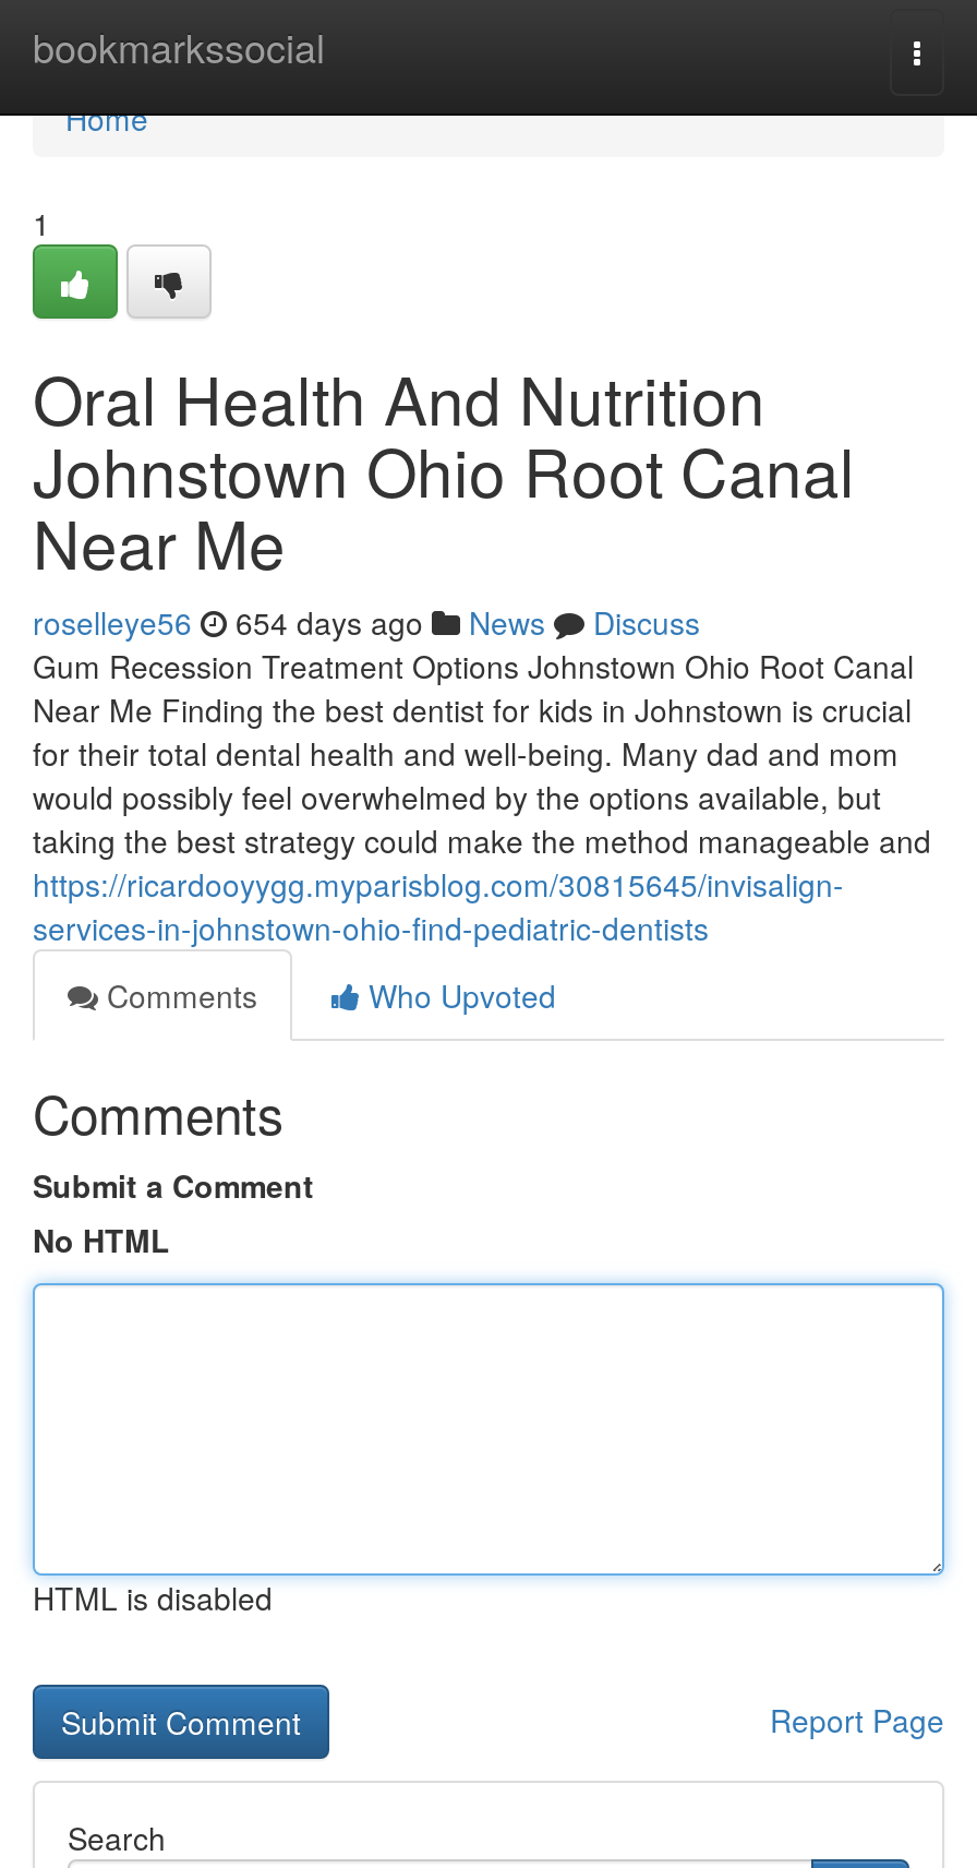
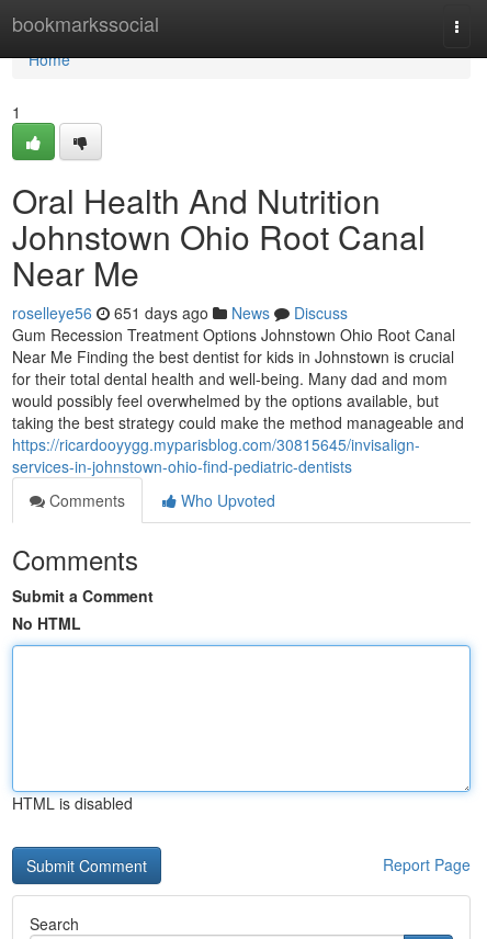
- roselleye56 654 days ago News Discuss
+ roselleye56 651 days ago News Discuss
